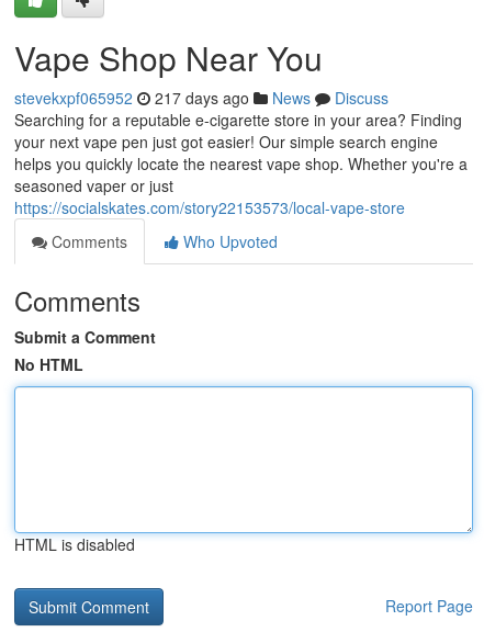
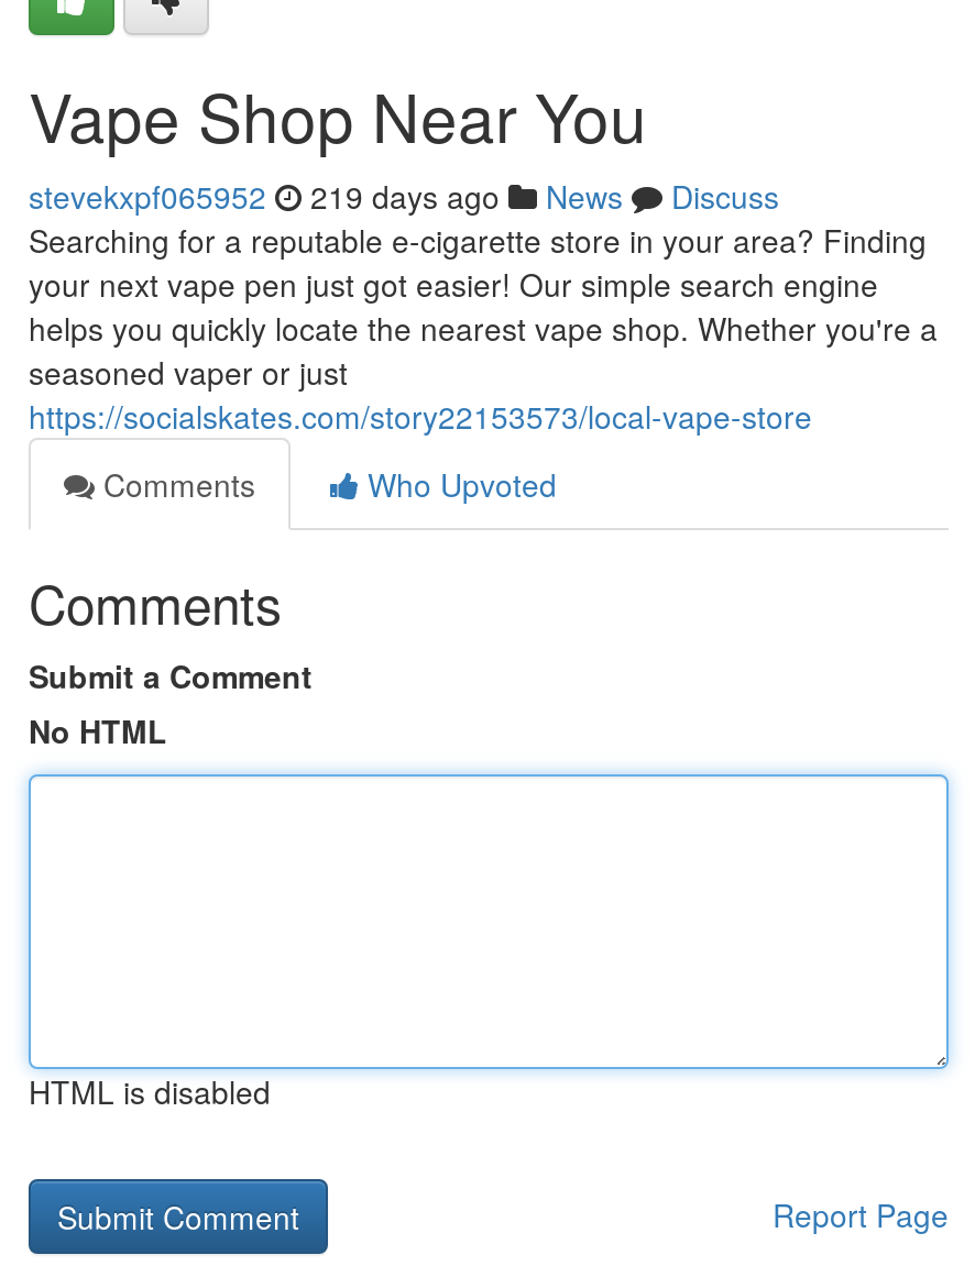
- stevekxpf065952 217 days ago News Discuss
+ stevekxpf065952 219 days ago News Discuss
